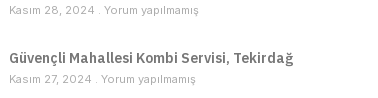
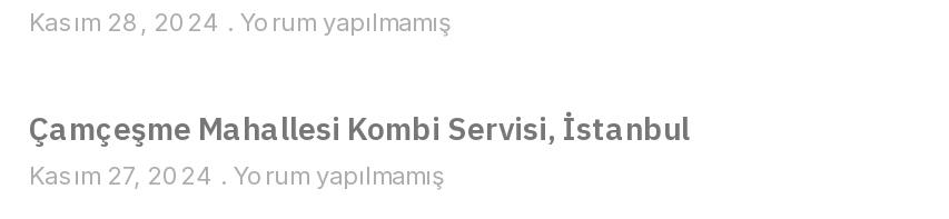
- Güvençli Mahallesi Kombi Servisi, Tekirdağ
+ Çamçeşme Mahallesi Kombi Servisi, İstanbul
